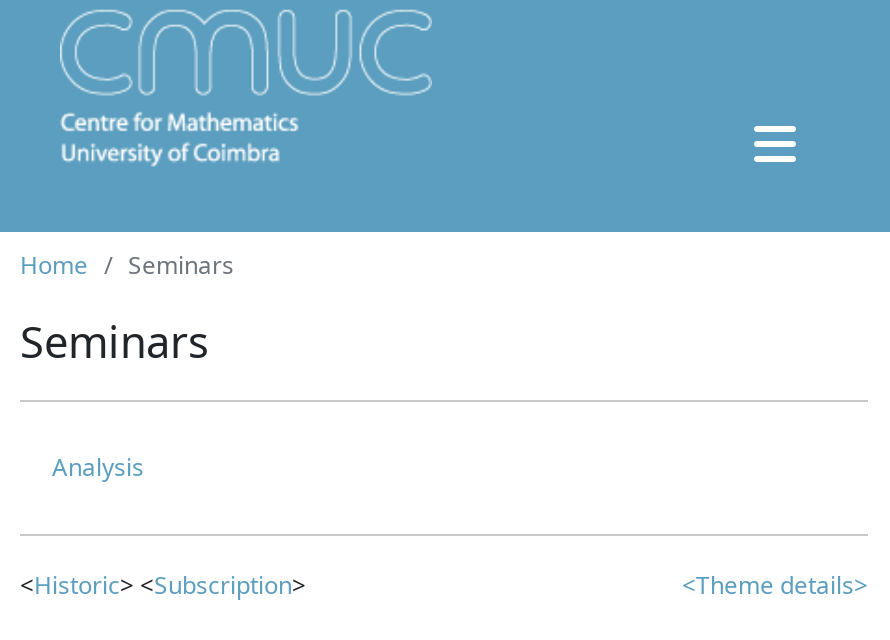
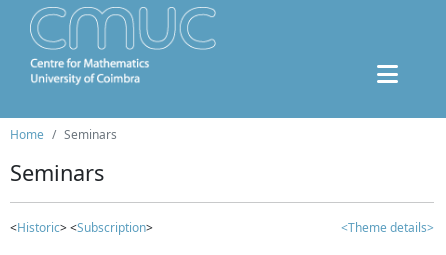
- Analysis
